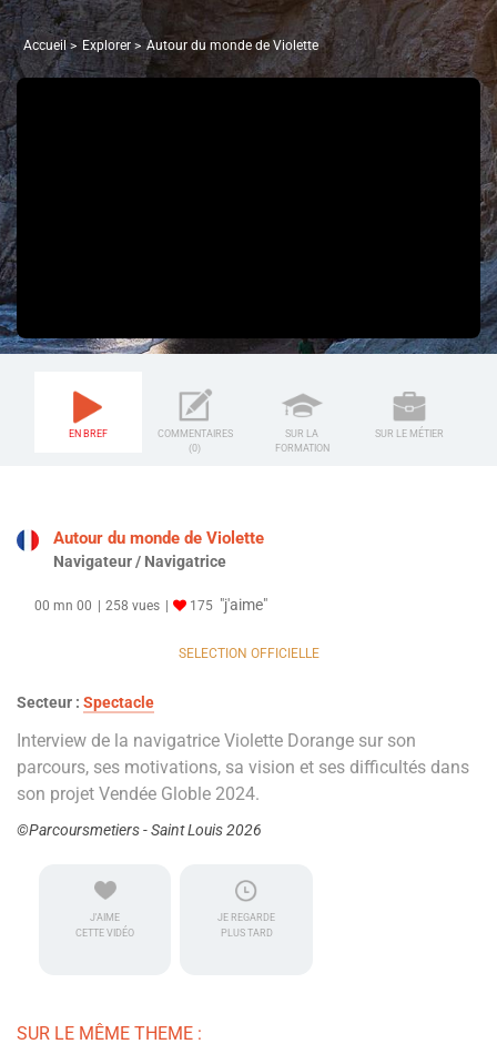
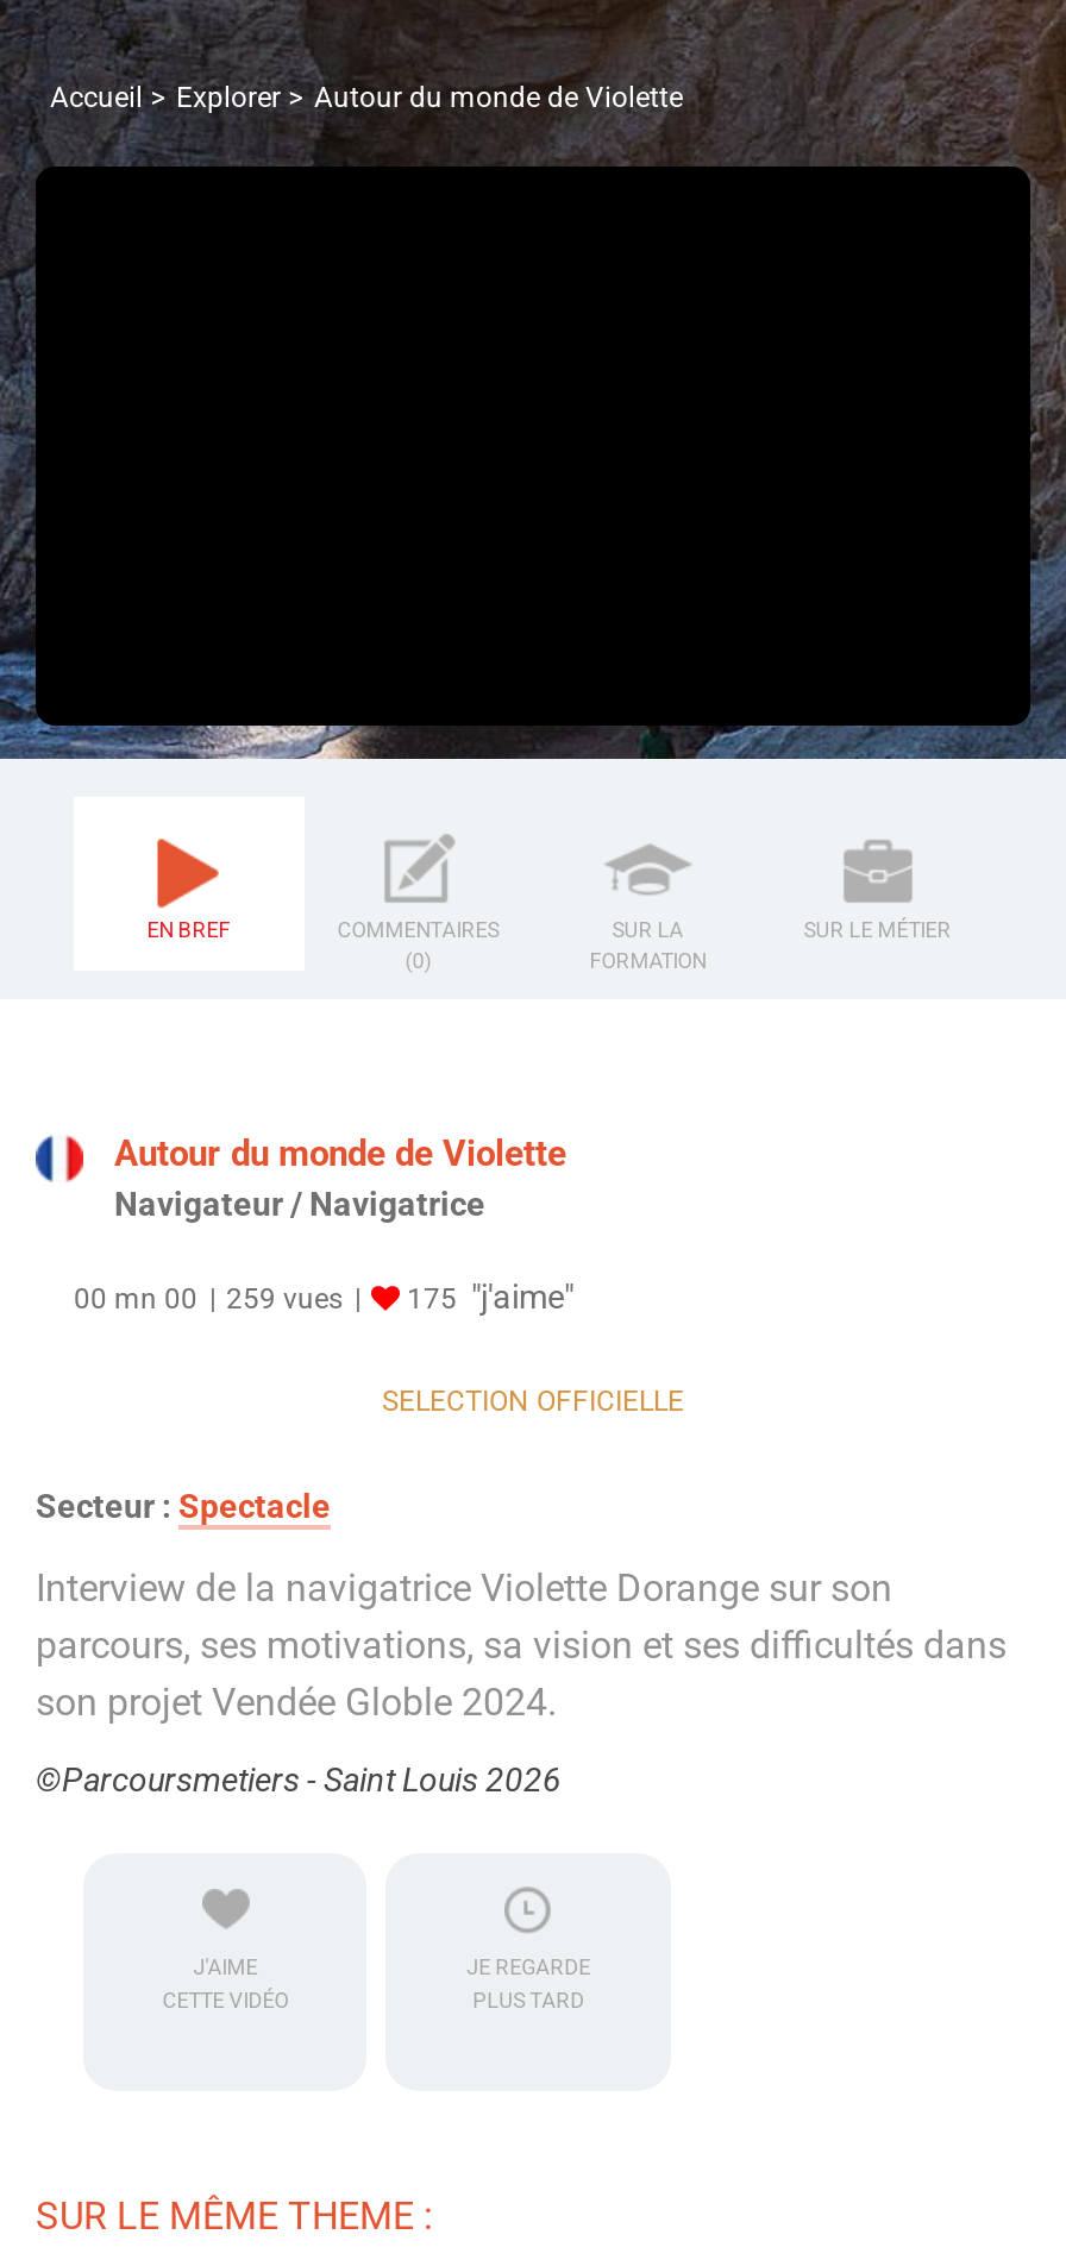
- 00 mn 00 258 vues 175 "j'aime"
+ 00 mn 00 259 vues 175 "j'aime"
